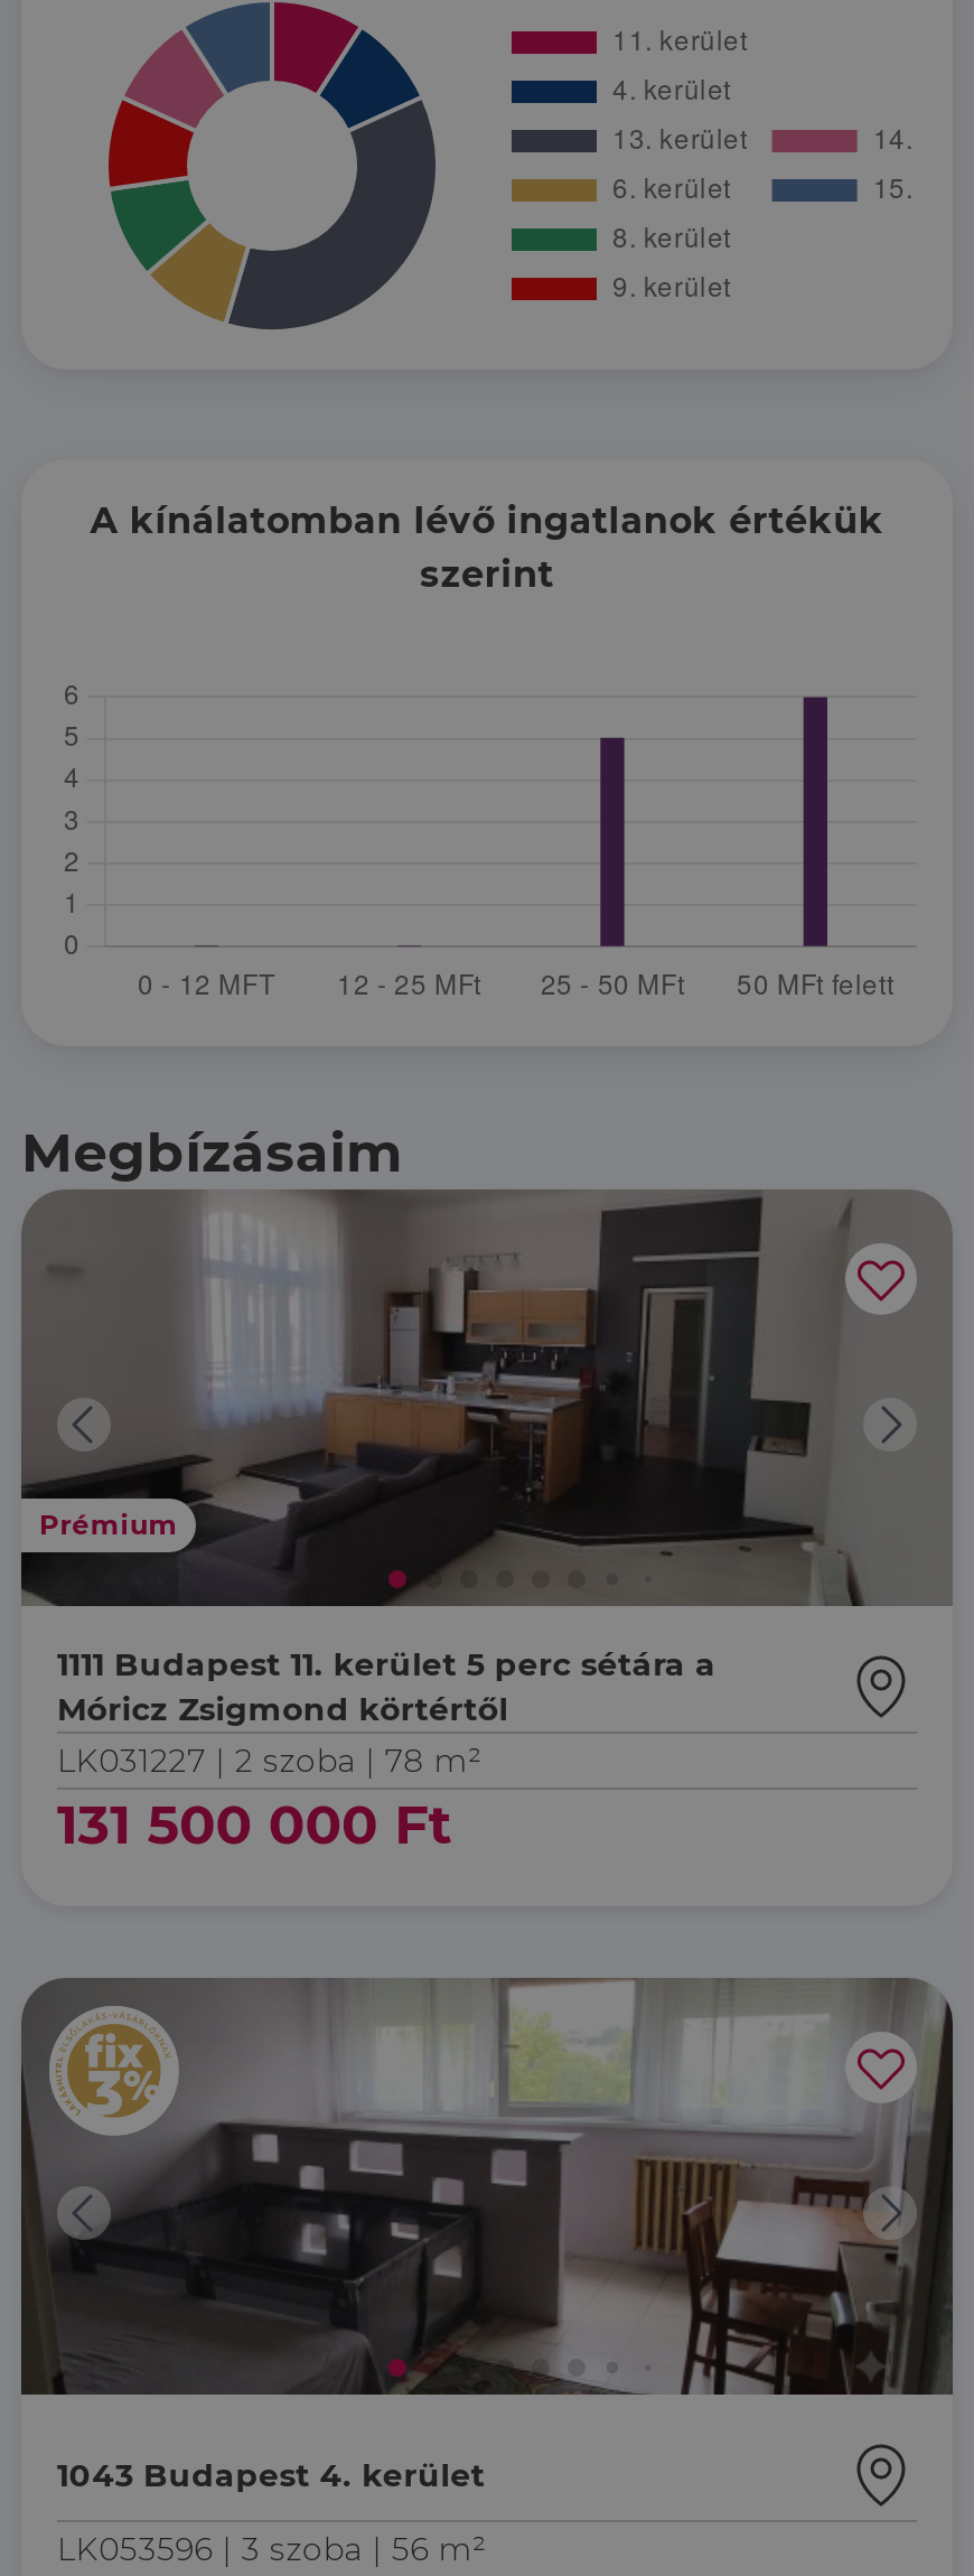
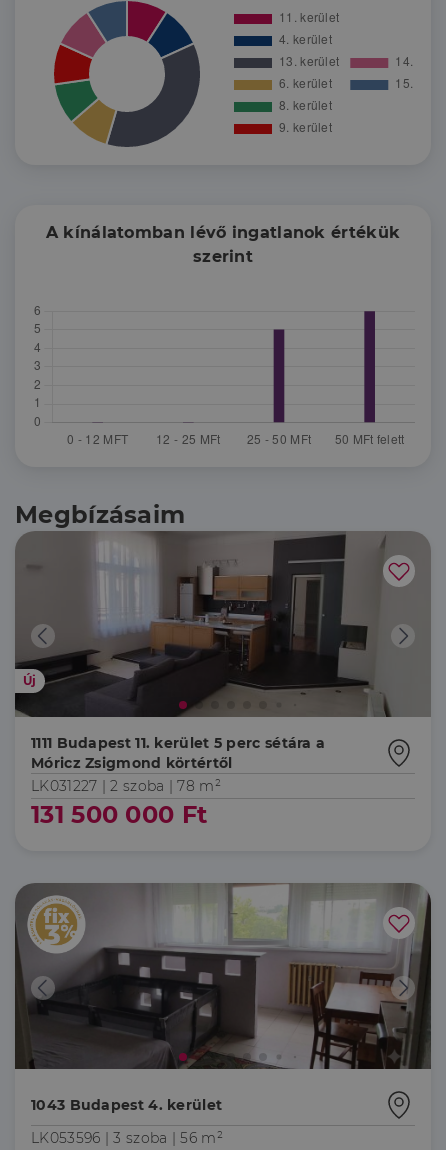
- Prémium
+ Új
